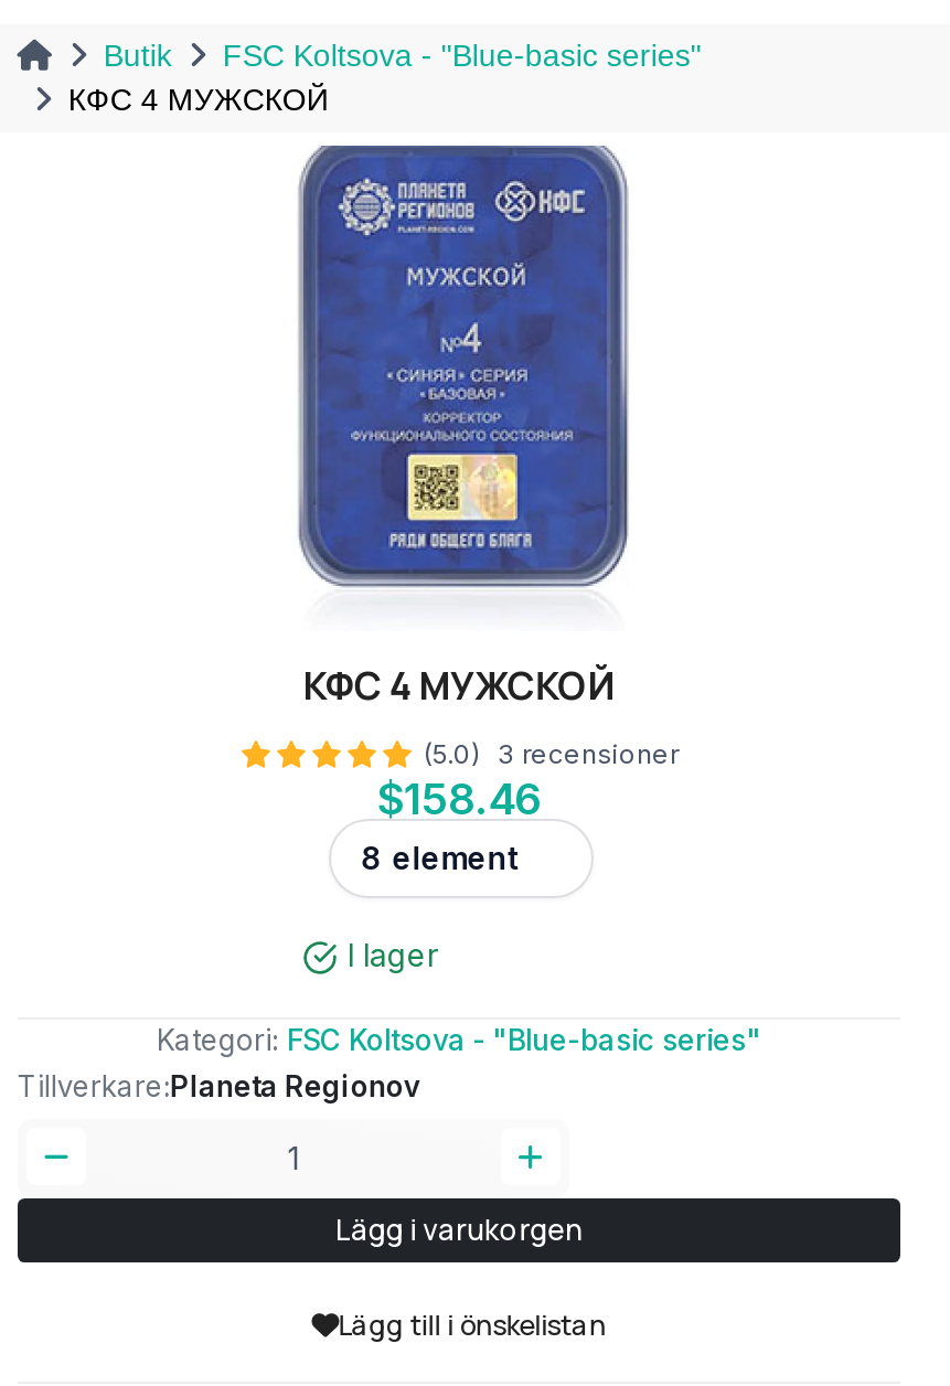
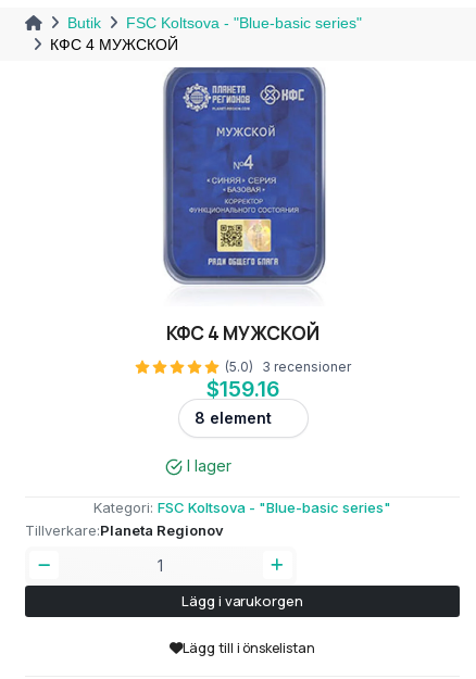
- $158.46
+ $159.16
